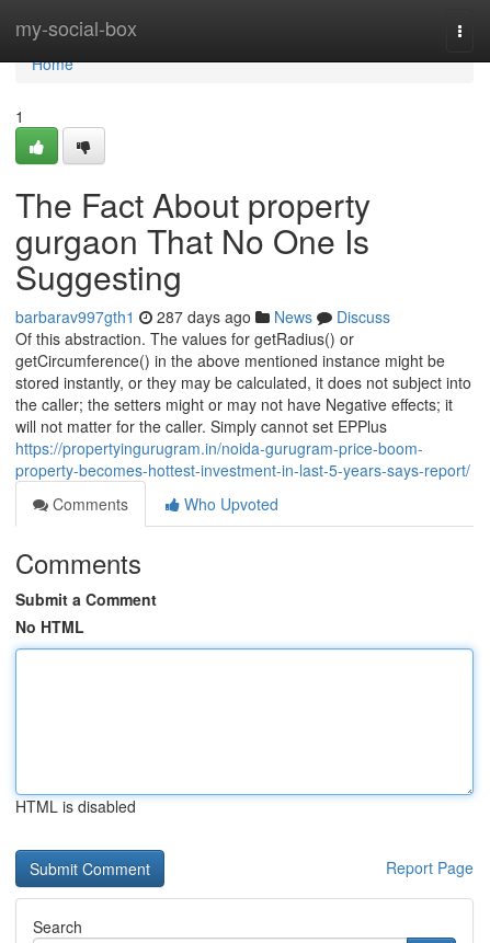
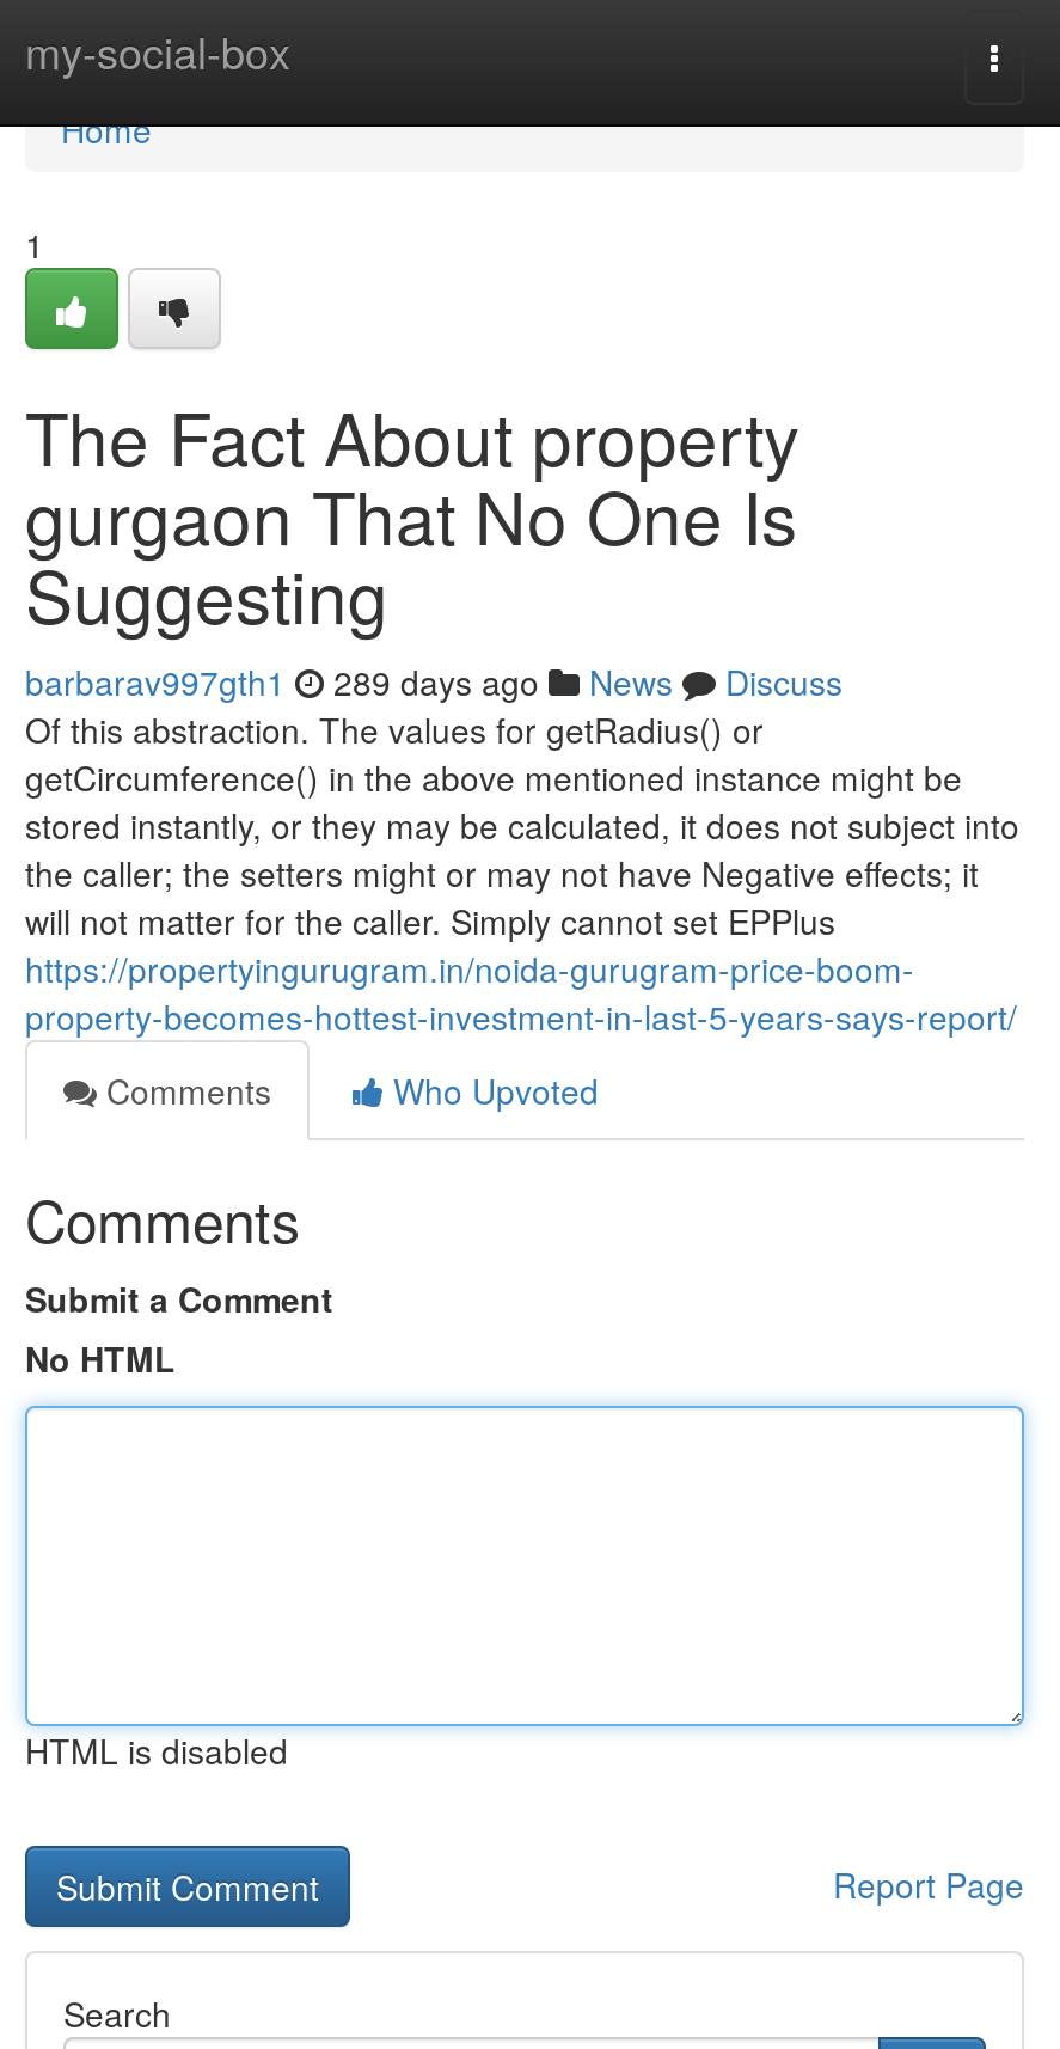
- barbarav997gth1 287 days ago News Discuss
+ barbarav997gth1 289 days ago News Discuss
